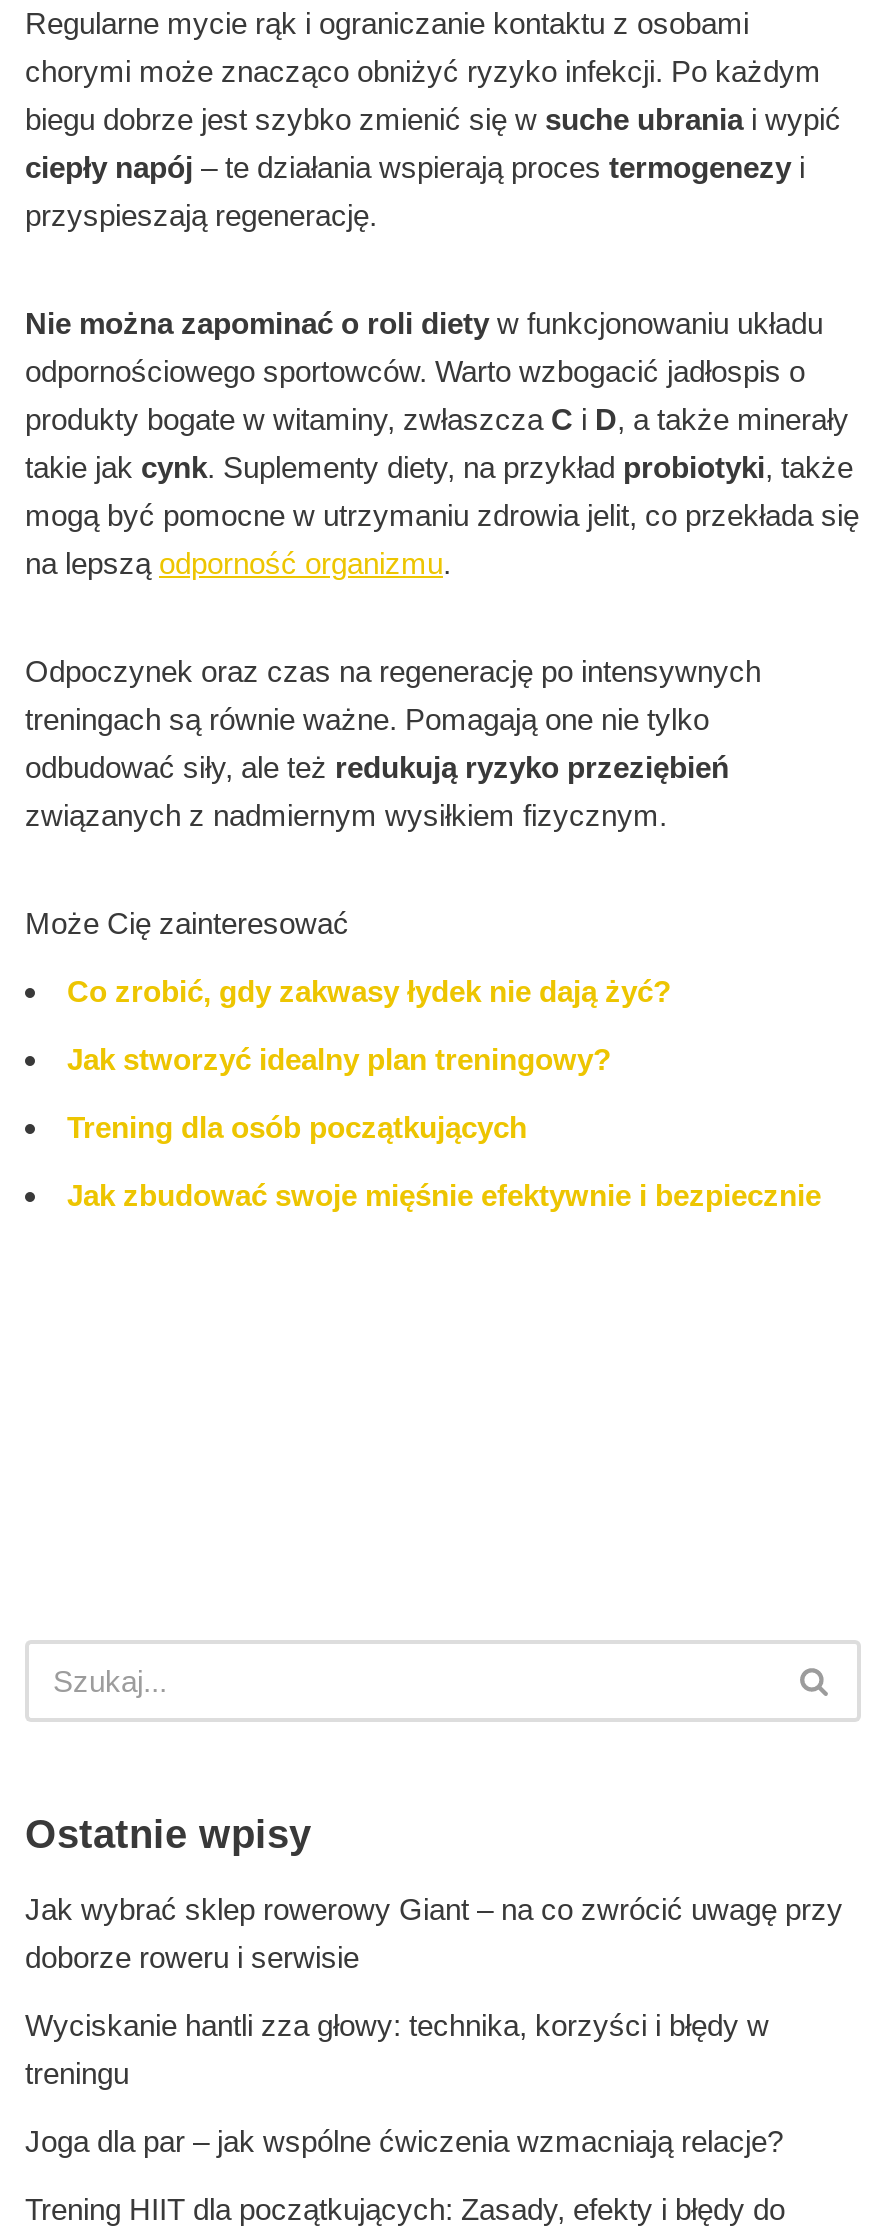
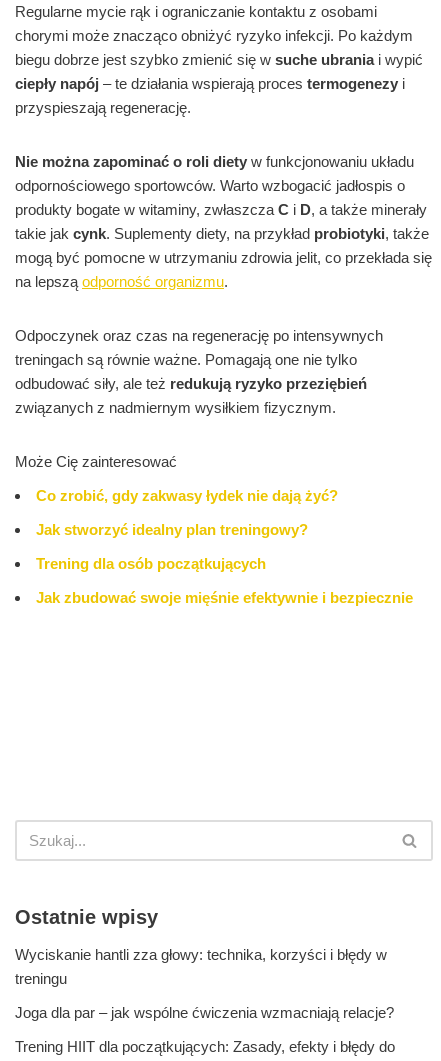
- Jak wybrać sklep rowerowy Giant – na co zwrócić uwagę przy
- doborze roweru i serwisie
